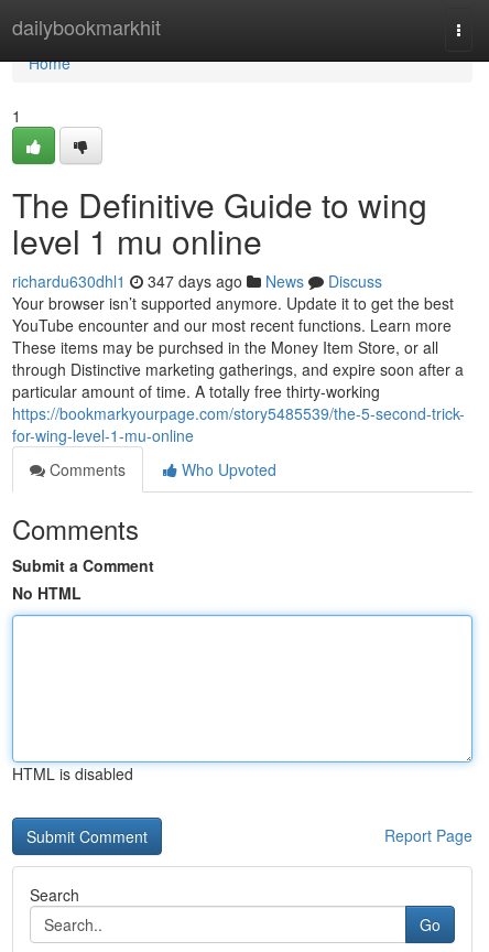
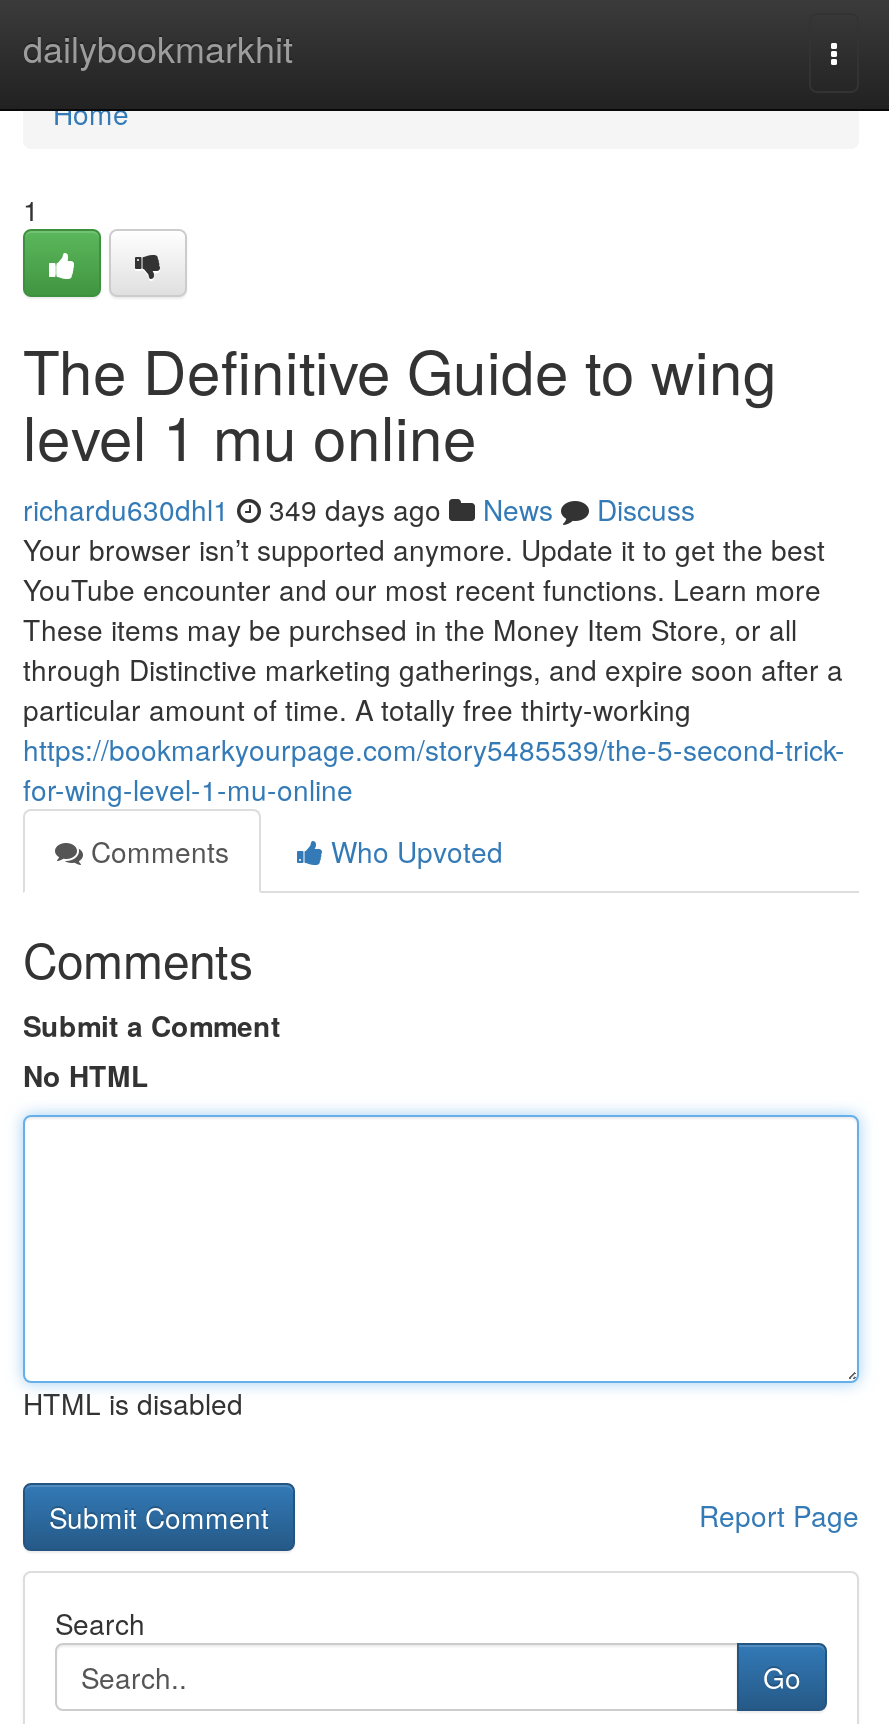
- richardu630dhl1 347 days ago News Discuss
+ richardu630dhl1 349 days ago News Discuss
